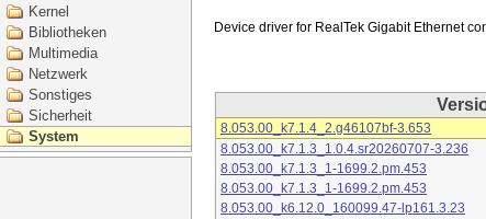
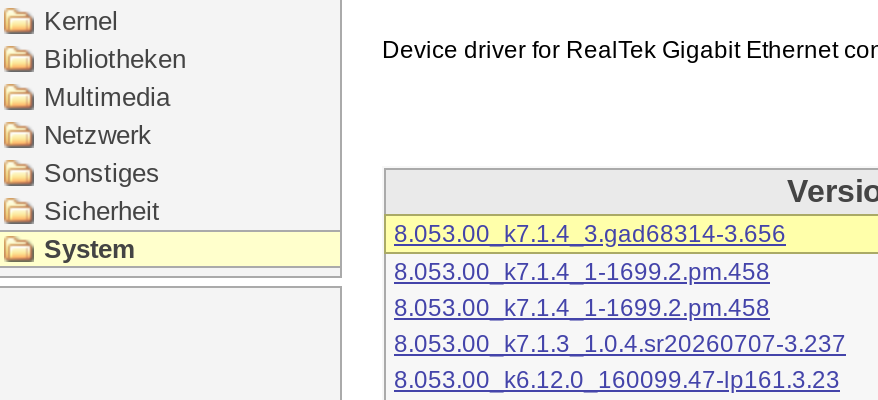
- 8.053.00_k7.1.4_2.g46107bf-3.653
- 8.053.00_k7.1.3_1.0.4.sr20260707-3.236
- 8.053.00_k7.1.3_1-1699.2.pm.453
- 8.053.00_k7.1.3_1-1699.2.pm.453
+ 8.053.00_k7.1.4_3.gad68314-3.656
+ 8.053.00_k7.1.4_1-1699.2.pm.458
+ 8.053.00_k7.1.4_1-1699.2.pm.458
+ 8.053.00_k7.1.3_1.0.4.sr20260707-3.237
